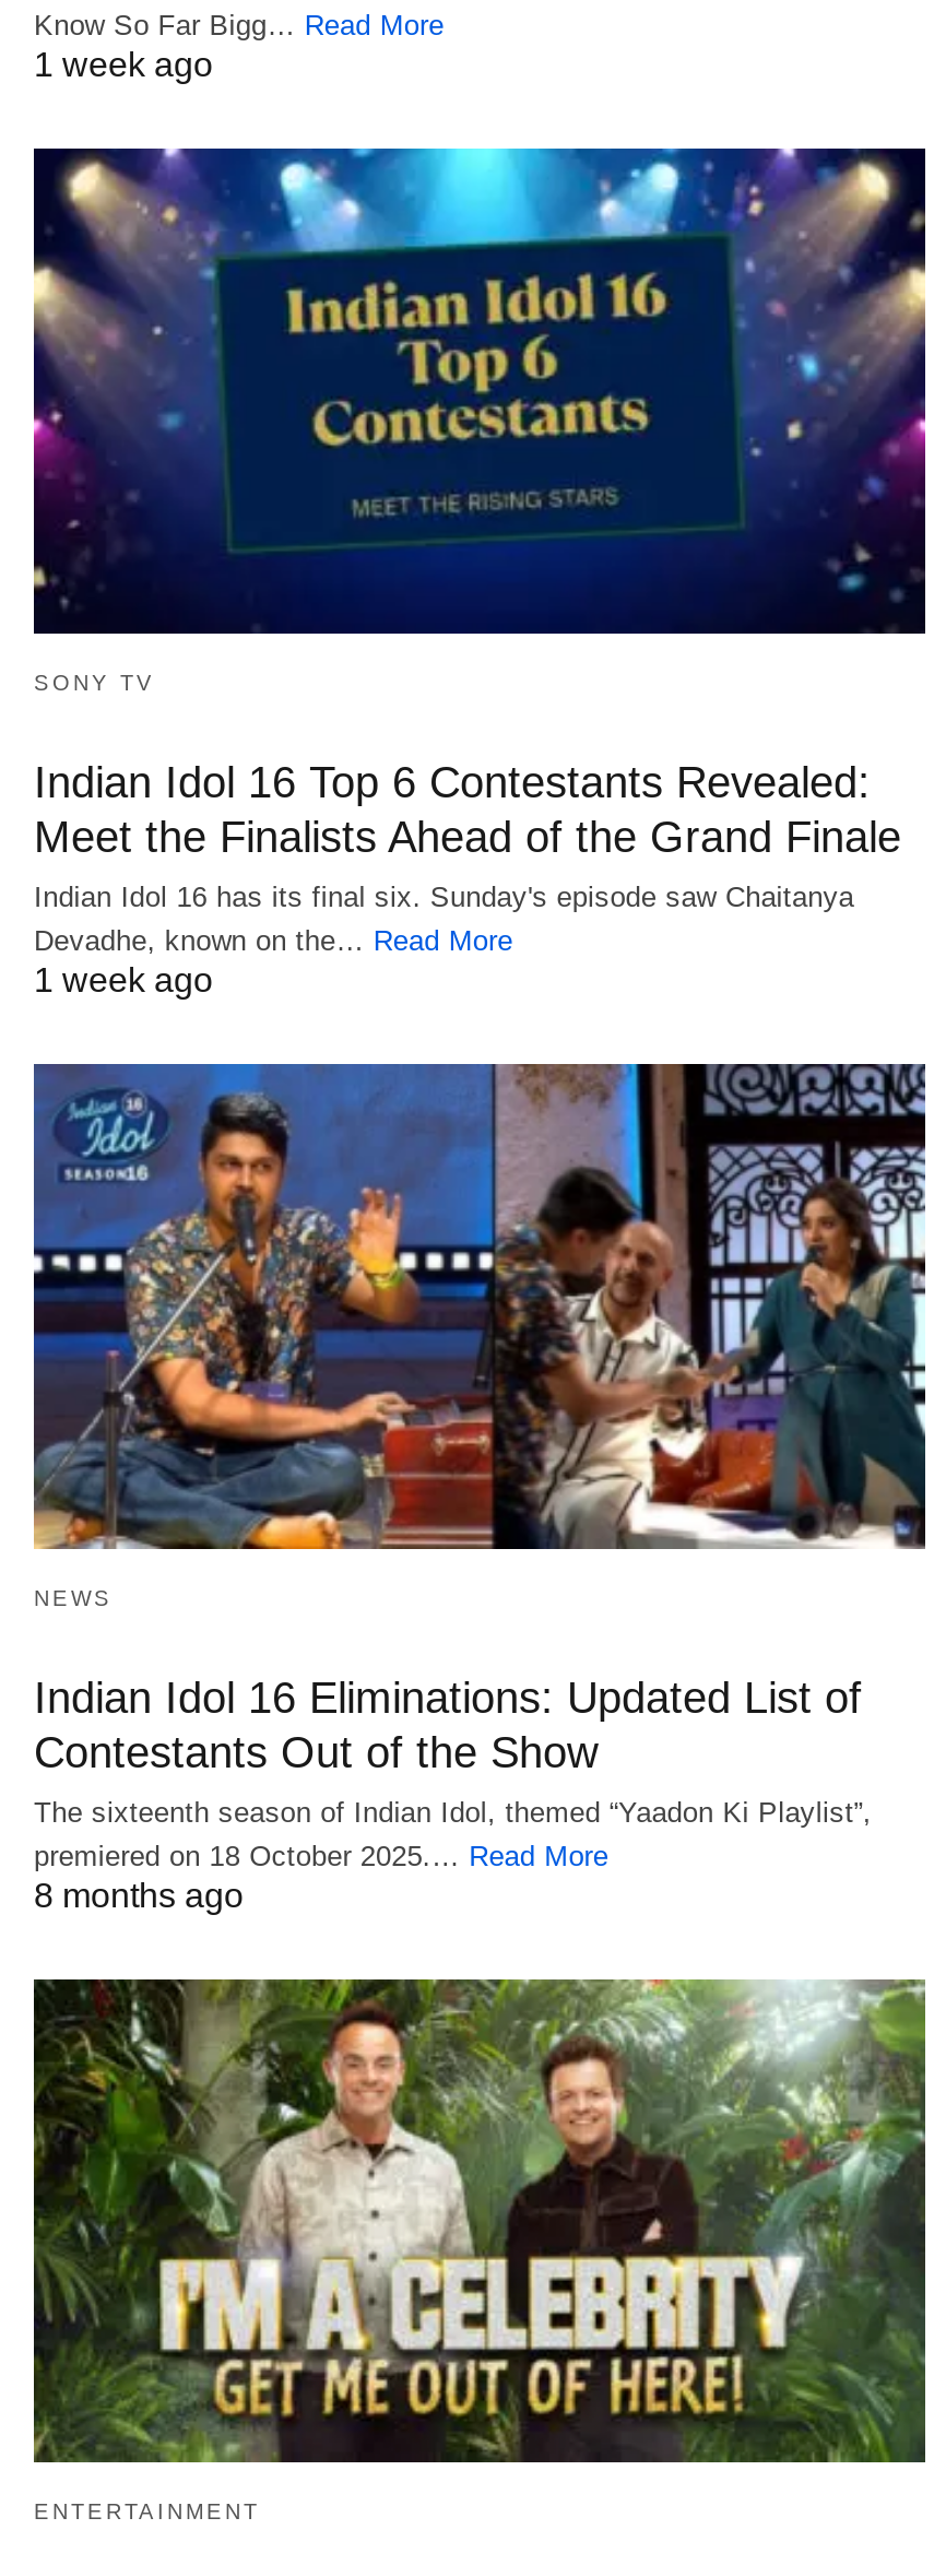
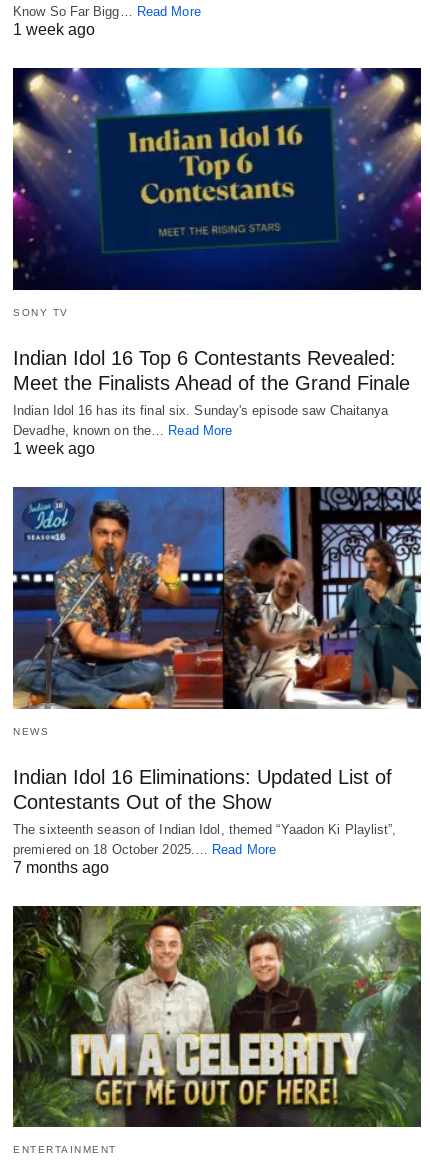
- 8 months ago
+ 7 months ago
